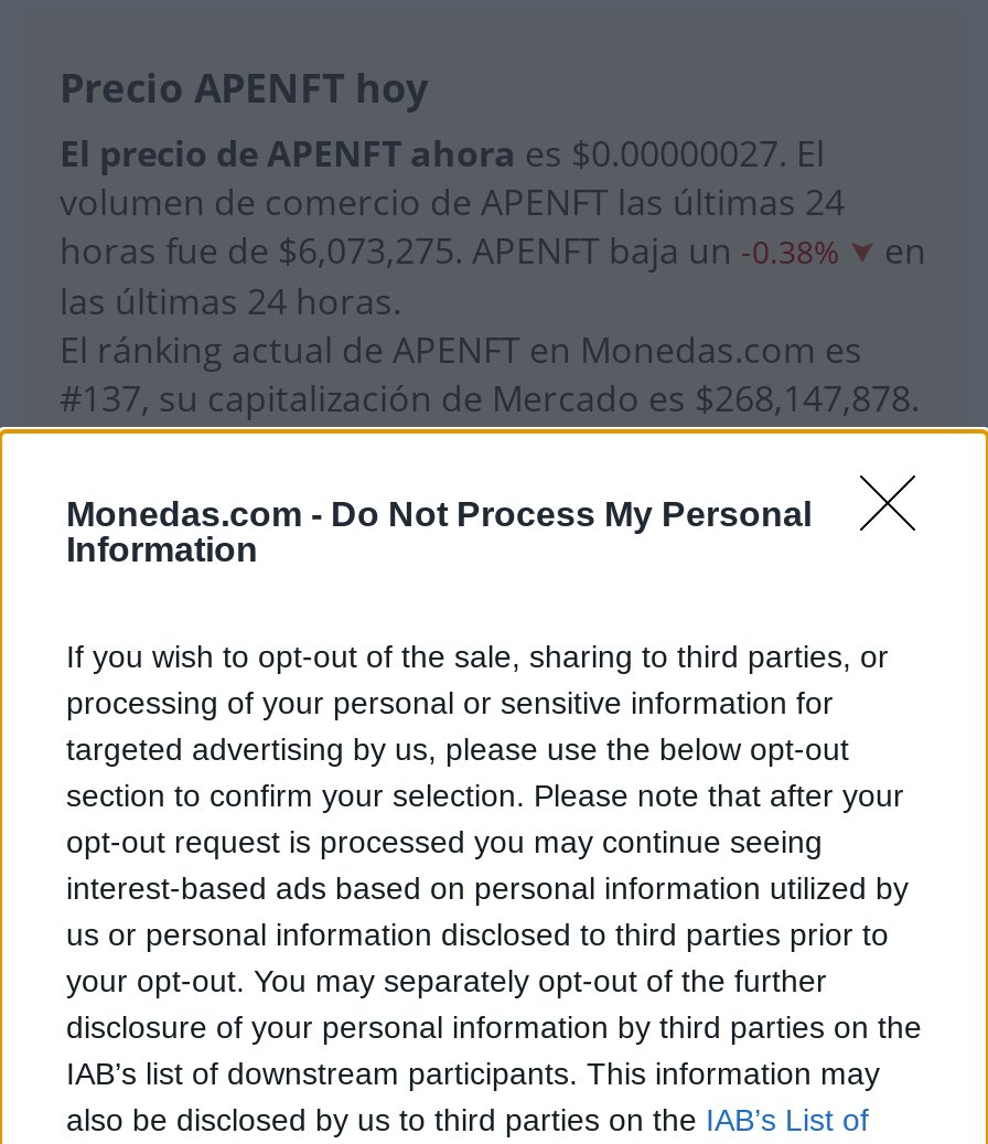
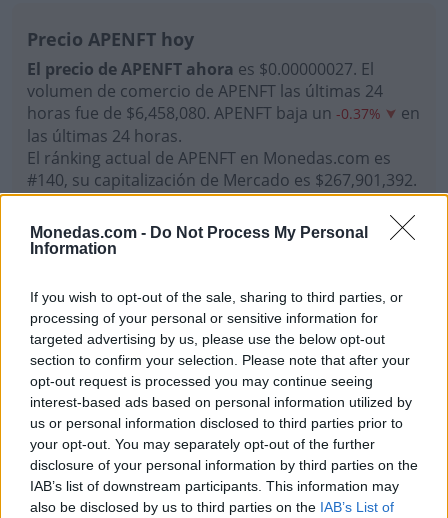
- horas fue de $6,073,275. APENFT baja un -0.38% en
+ horas fue de $6,458,080. APENFT baja un -0.37% en

- #137, su capitalización de Mercado es $268,147,878.
+ #140, su capitalización de Mercado es $267,901,392.
